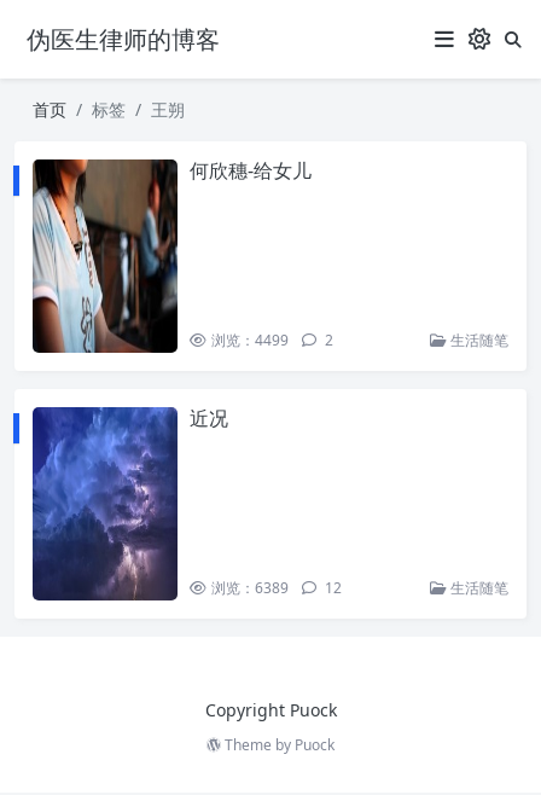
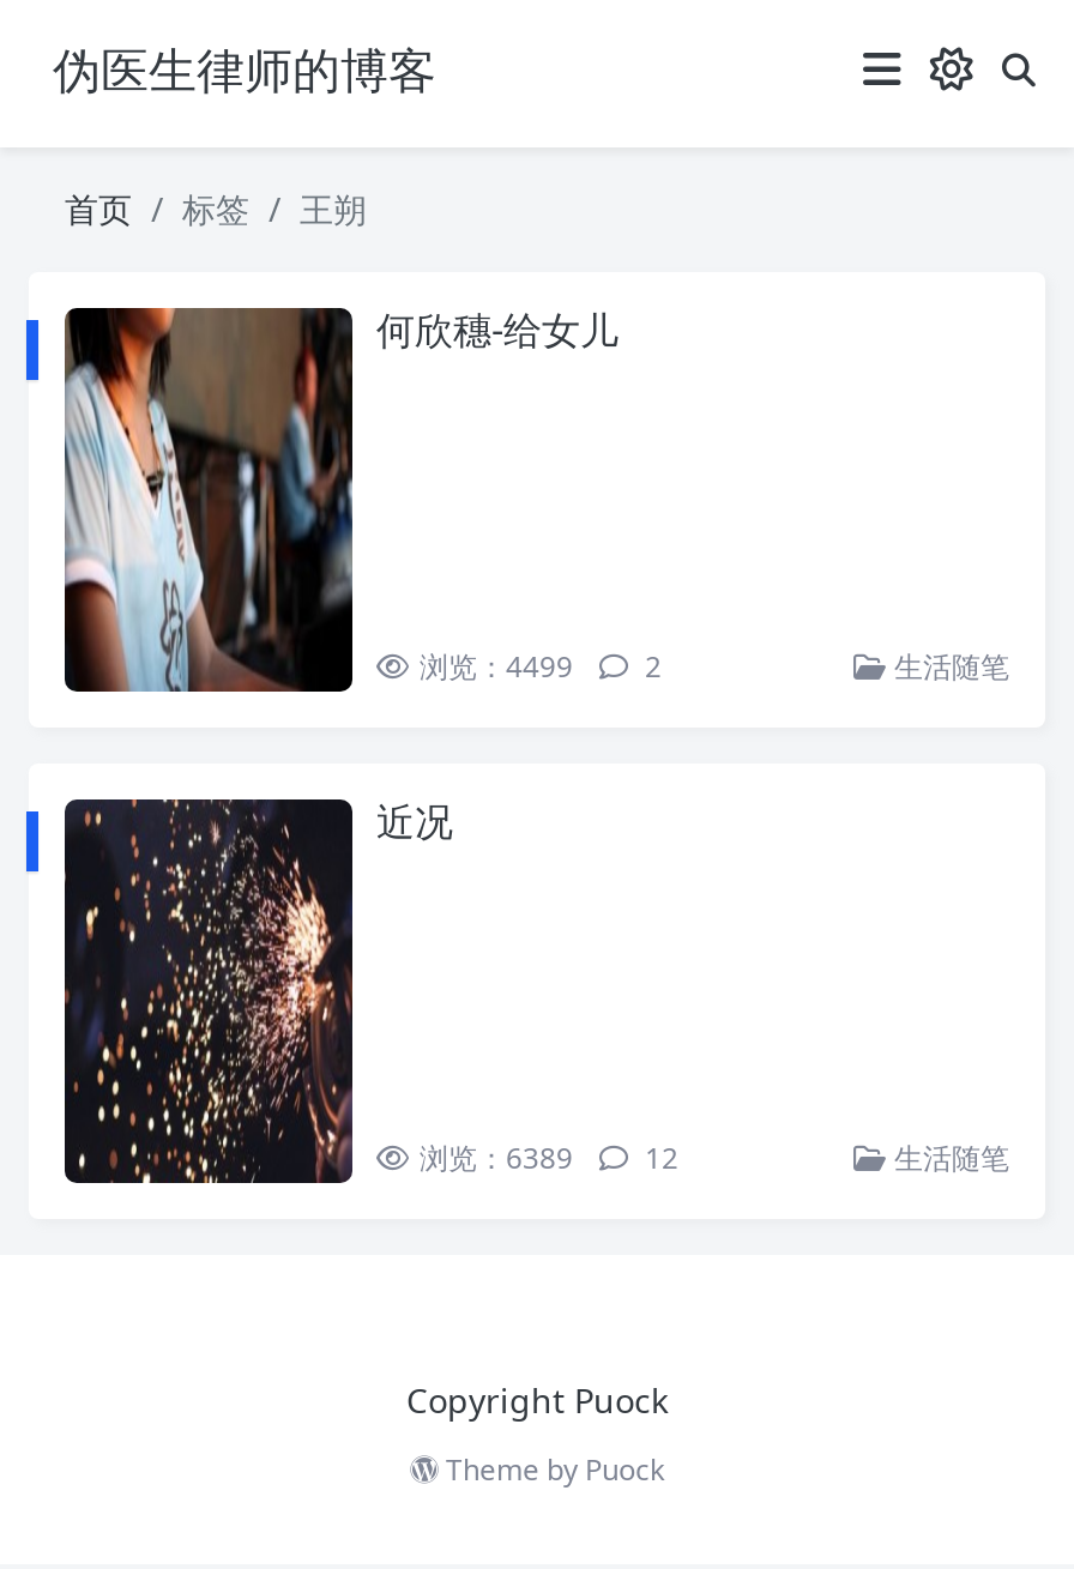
- [image]
+ [image]
